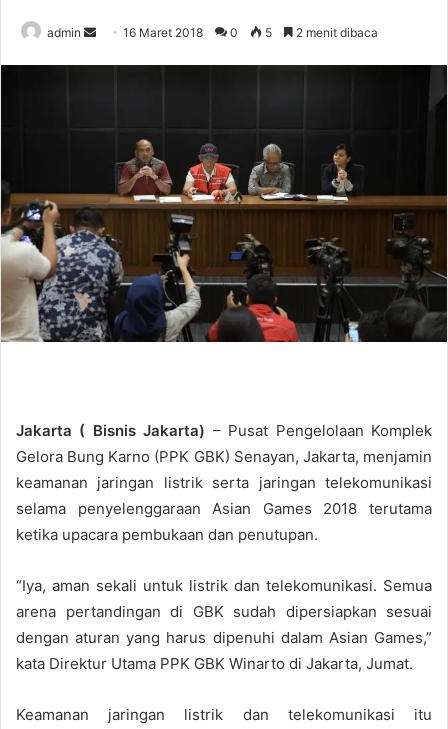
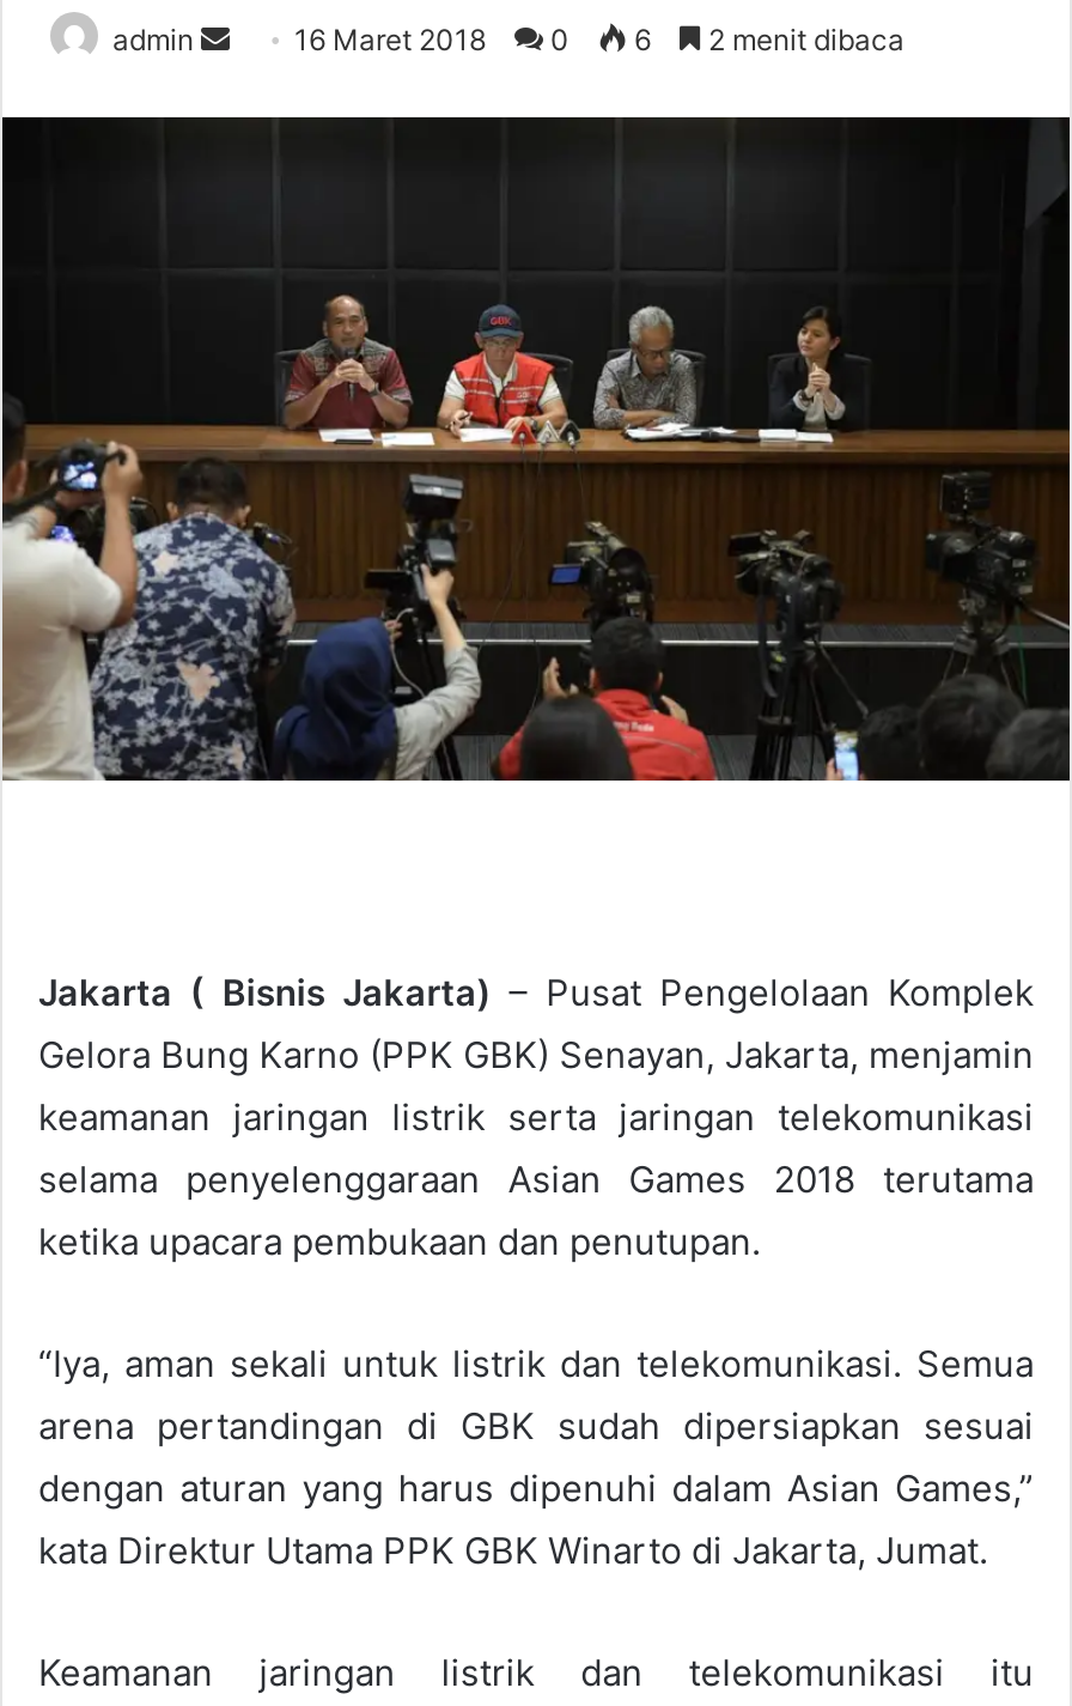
- 5
+ 6
